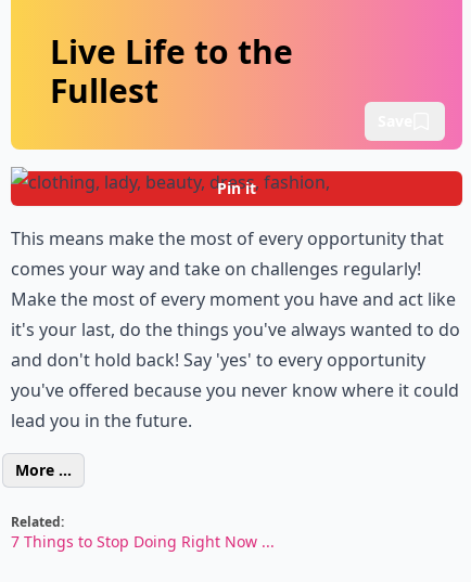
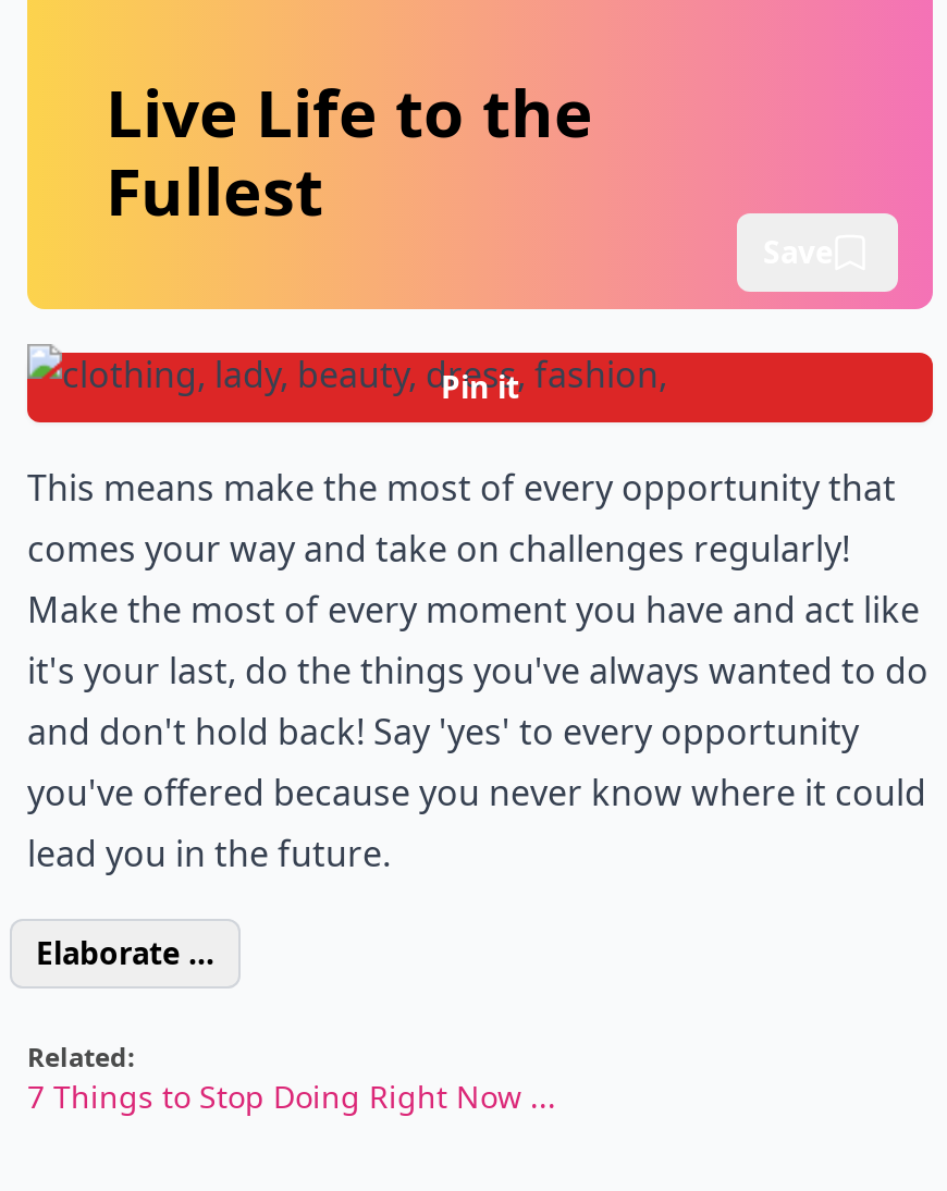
- More ...
+ Elaborate ...
